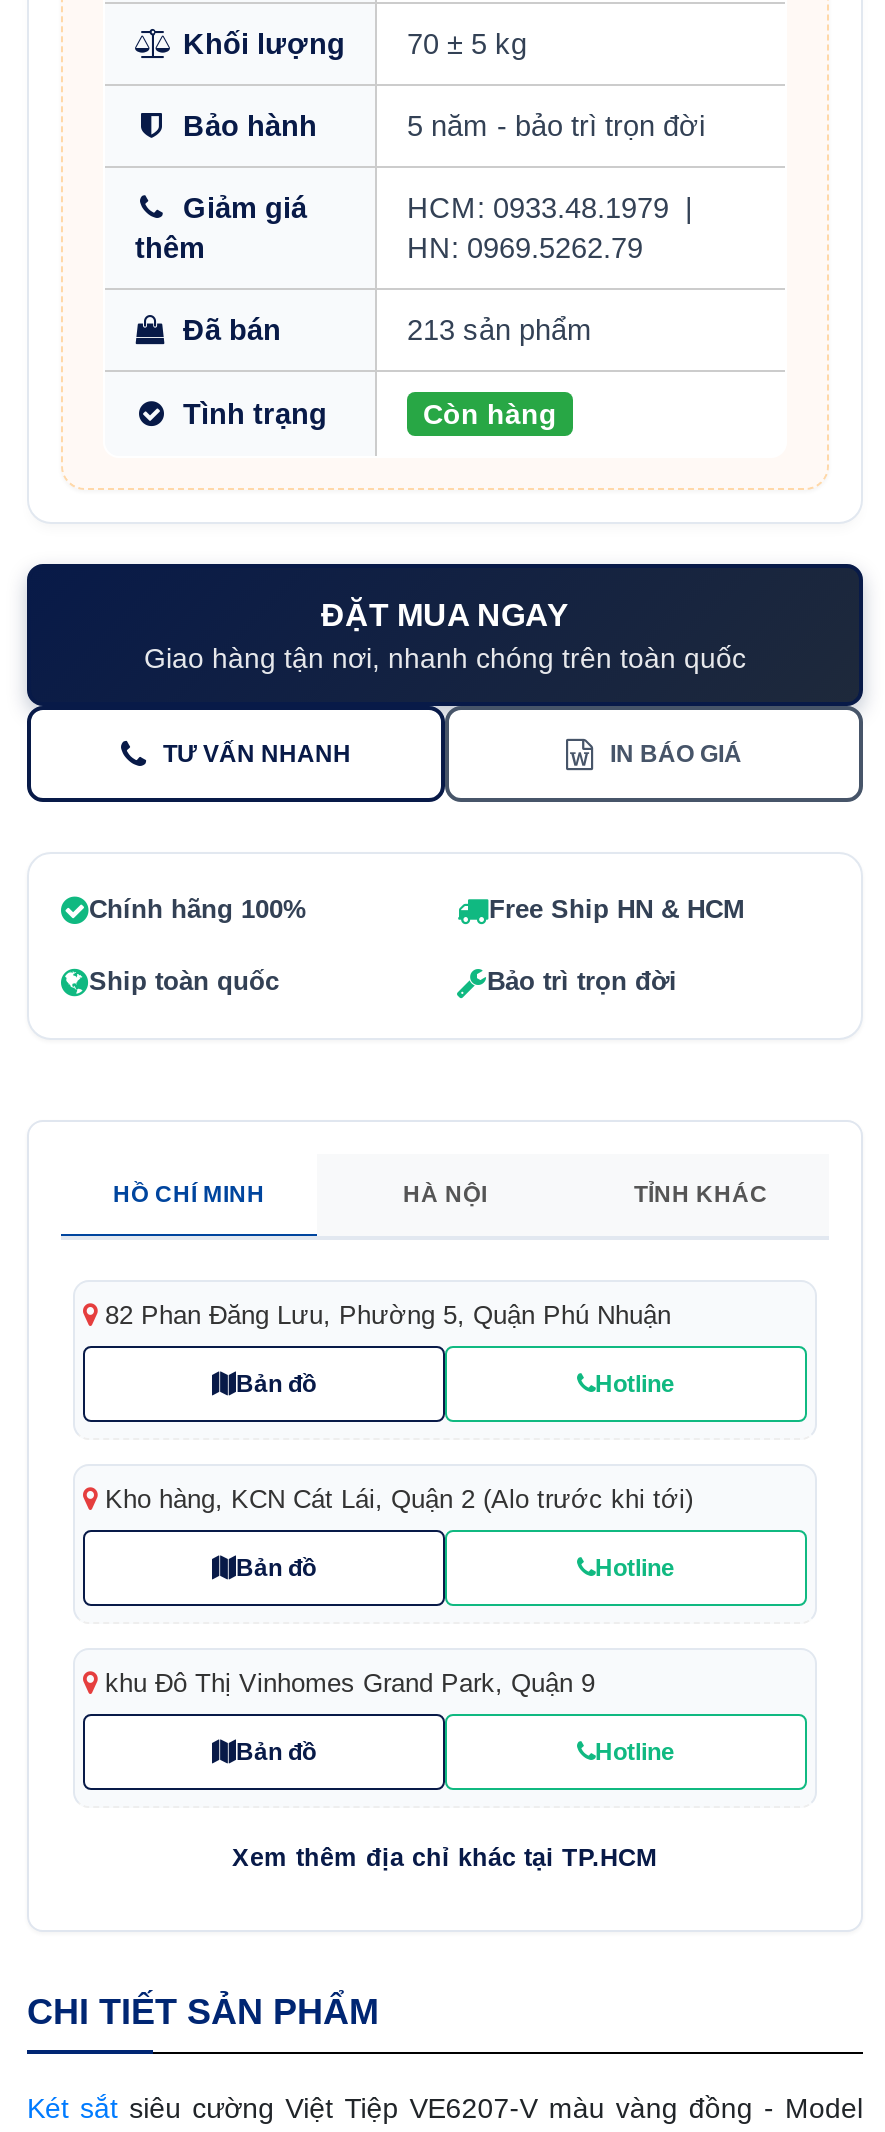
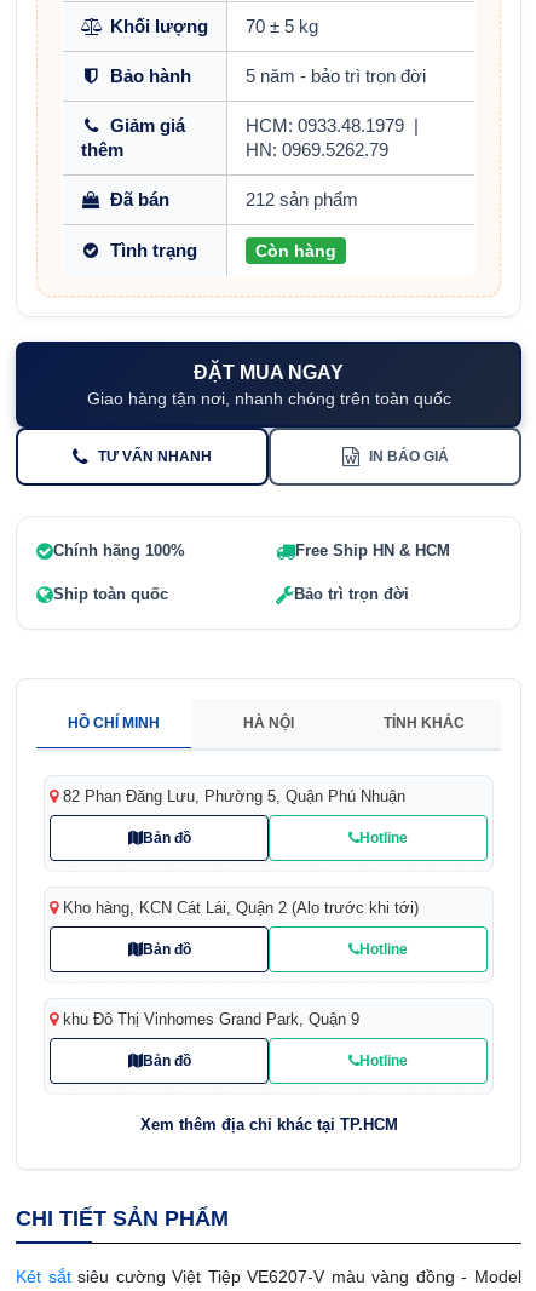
- 213 sản phẩm
+ 212 sản phẩm
